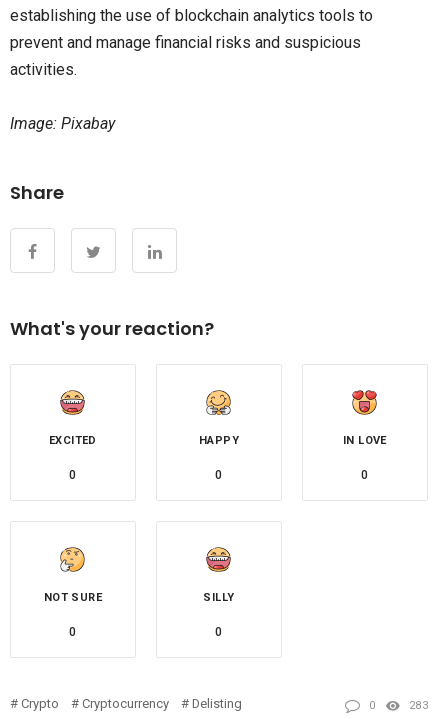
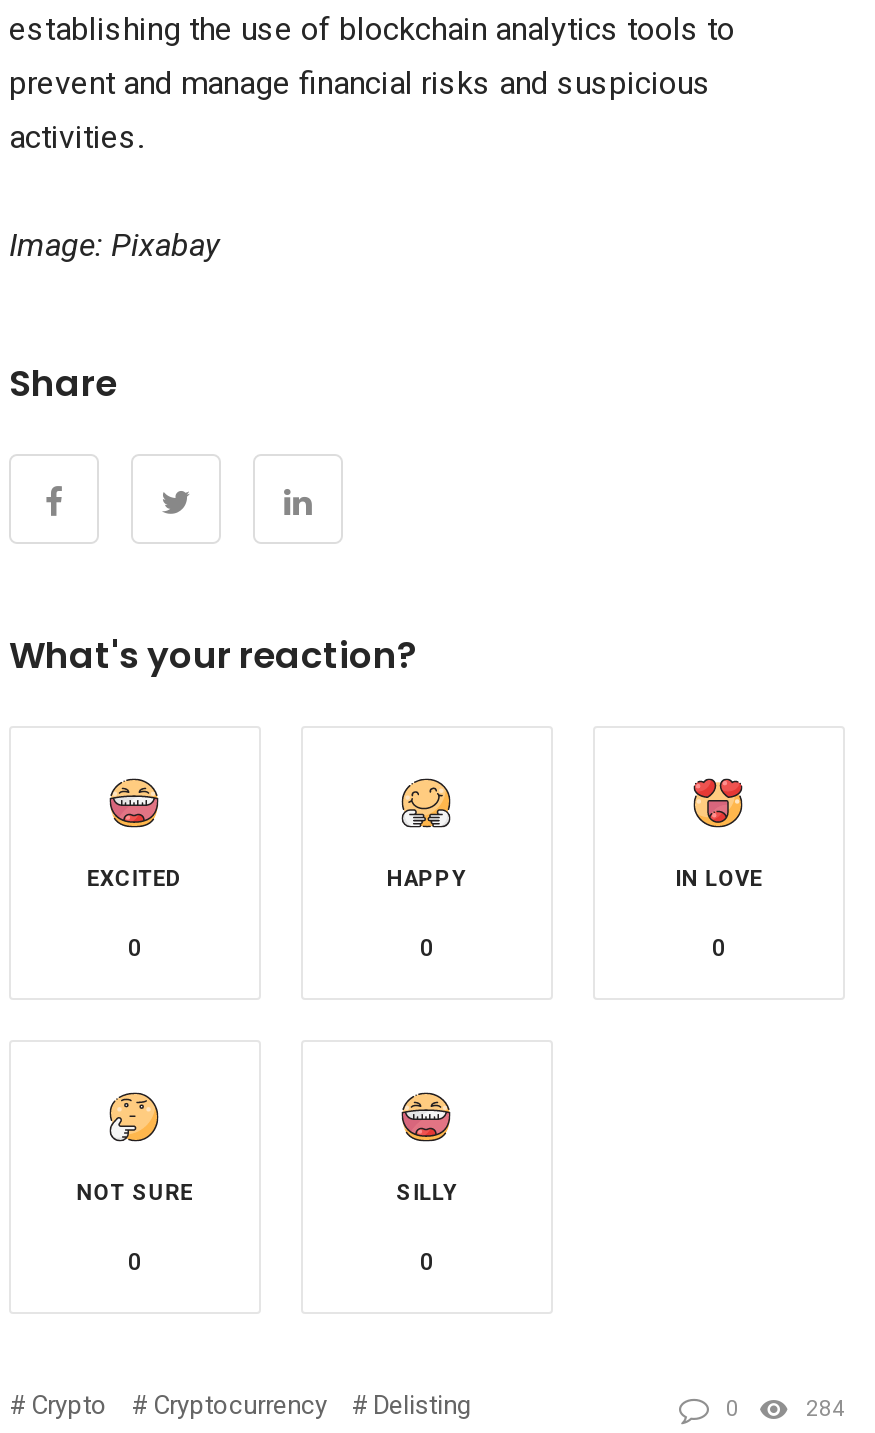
- 283
+ 284
